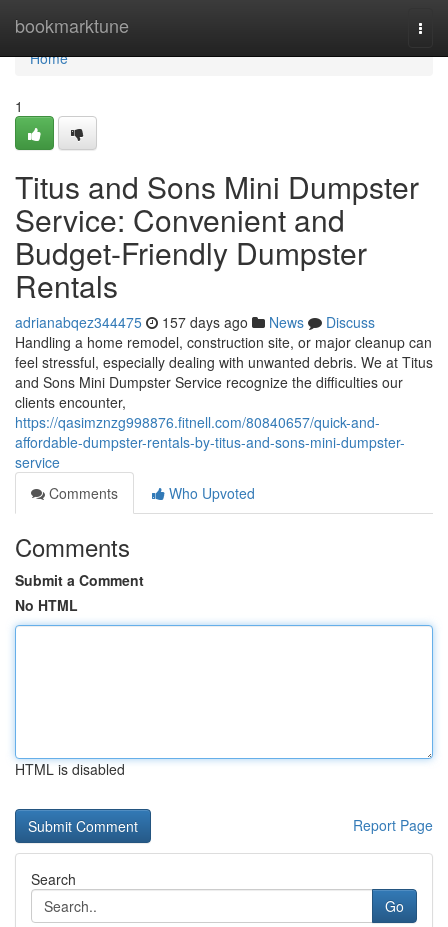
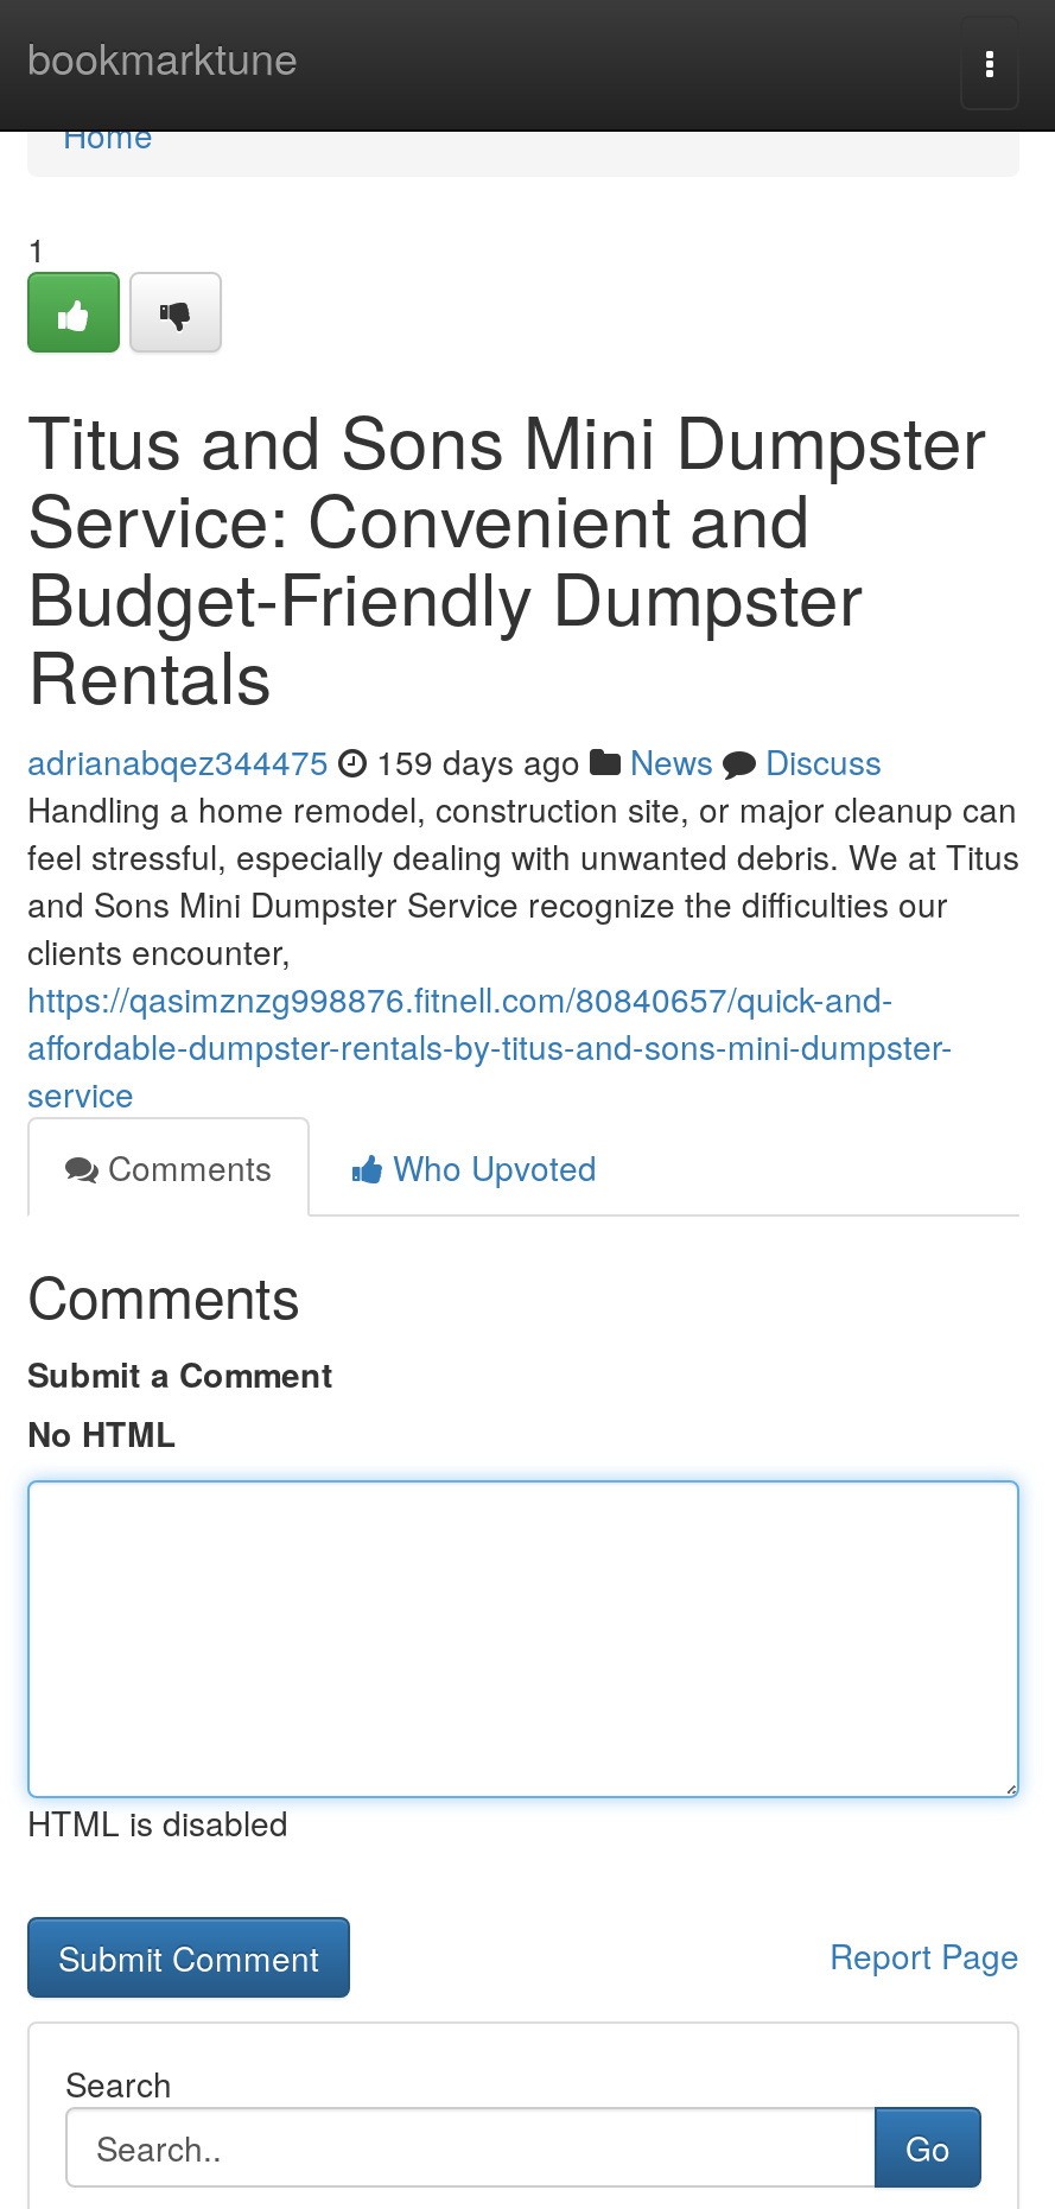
- adrianabqez344475 157 days ago News Discuss
+ adrianabqez344475 159 days ago News Discuss
